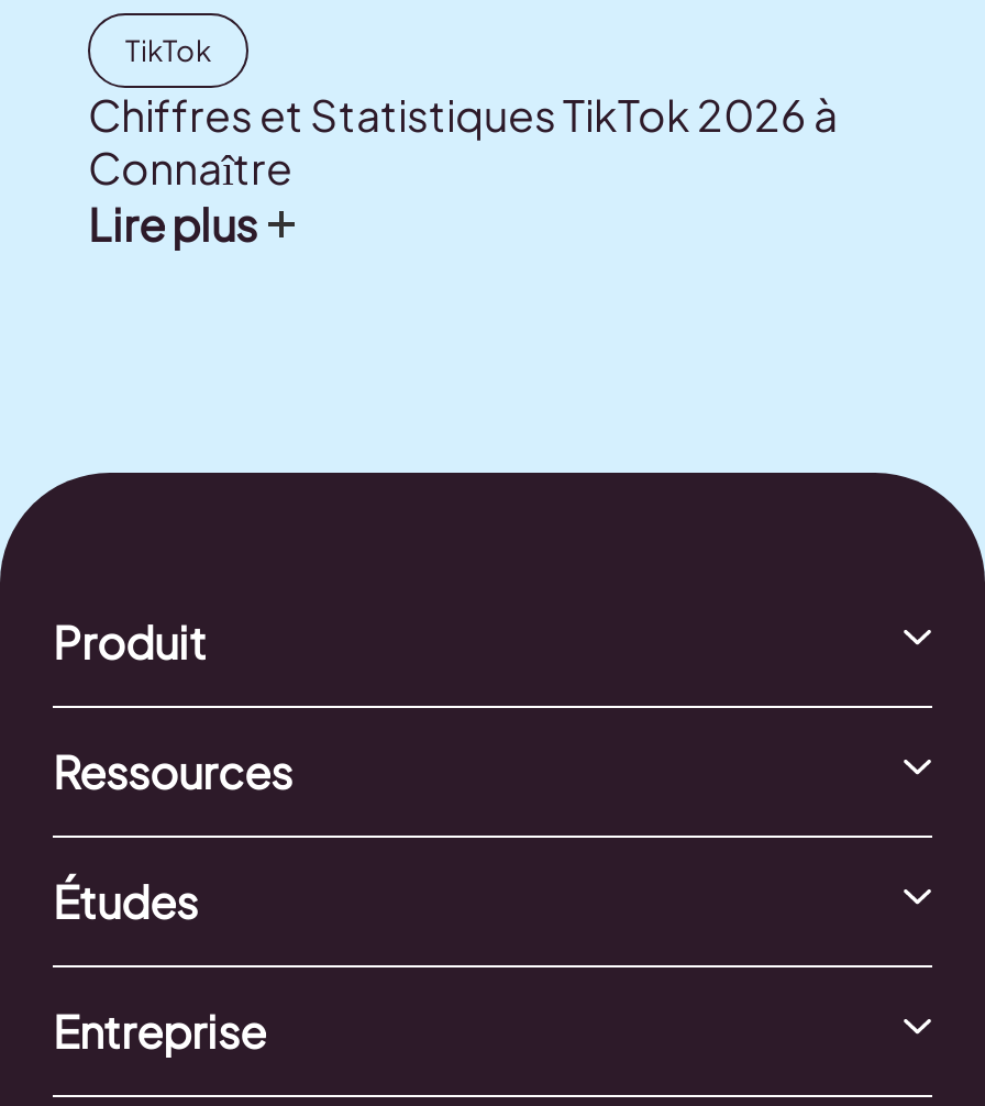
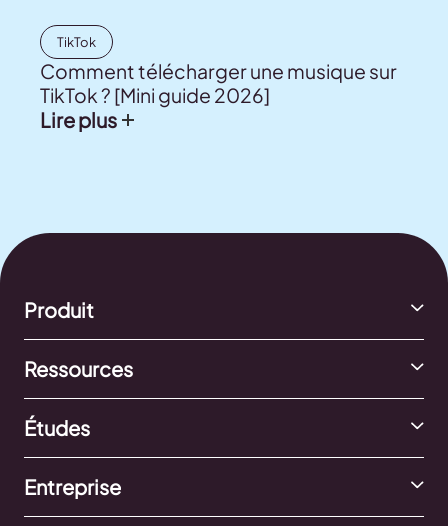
- Chiffres et Statistiques TikTok 2026 à
- Connaître
+ Comment télécharger une musique sur
+ TikTok ? [Mini guide 2026]
